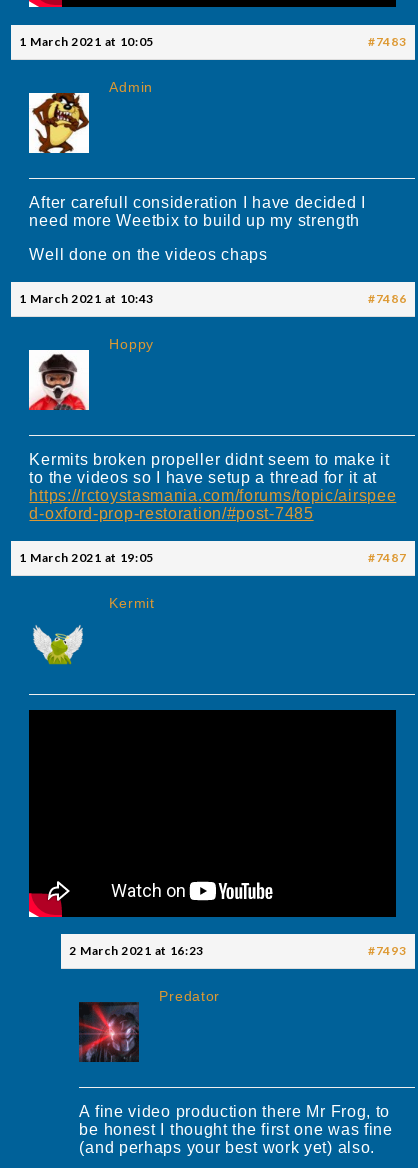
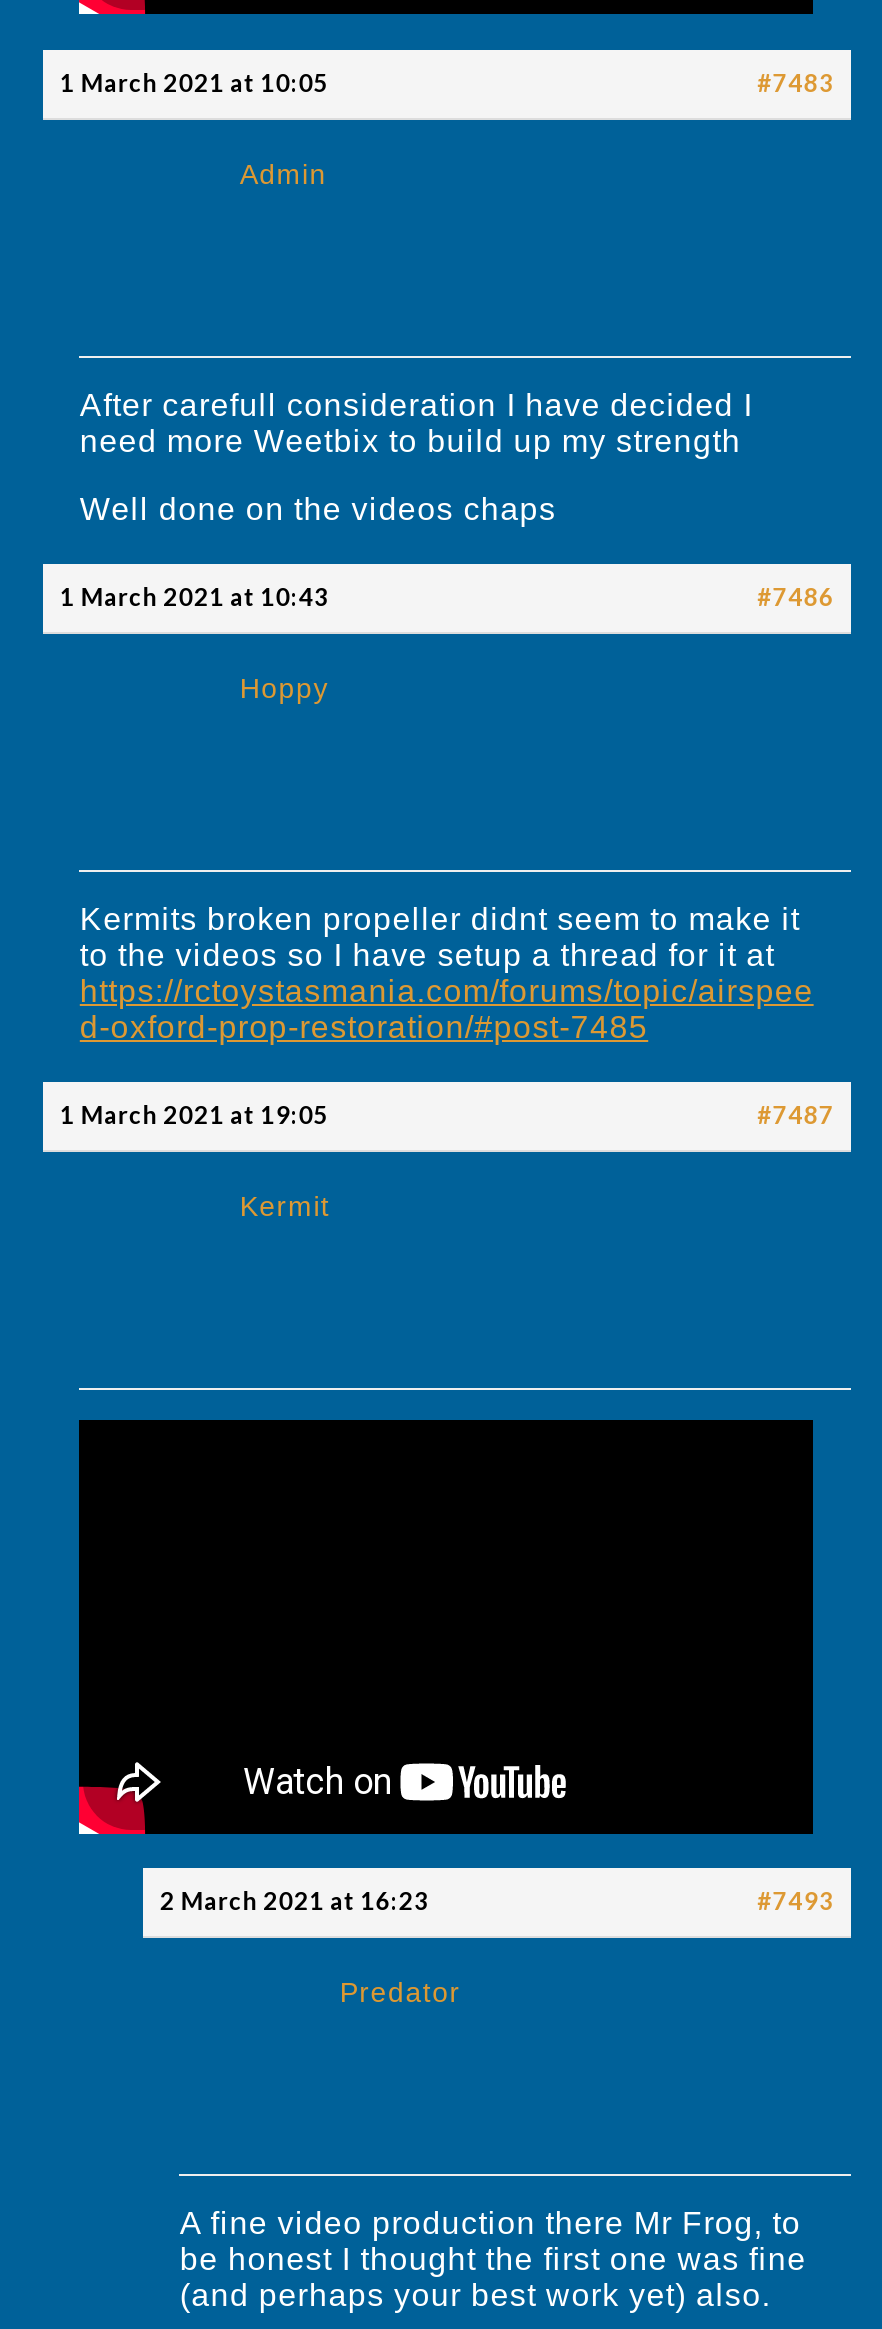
- [image]

- [image]

- [image]

- [image]
